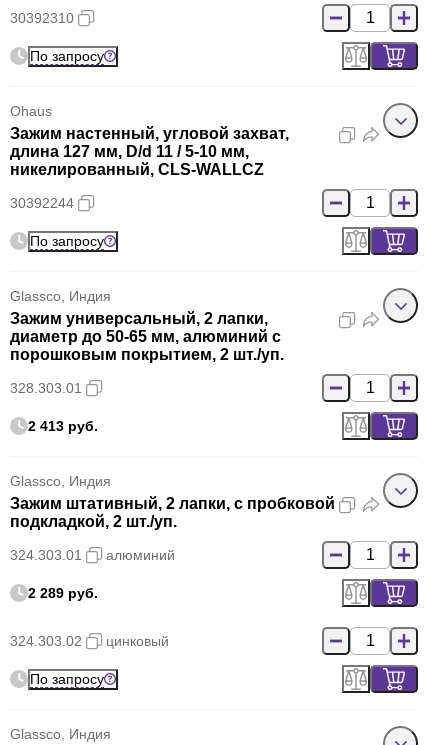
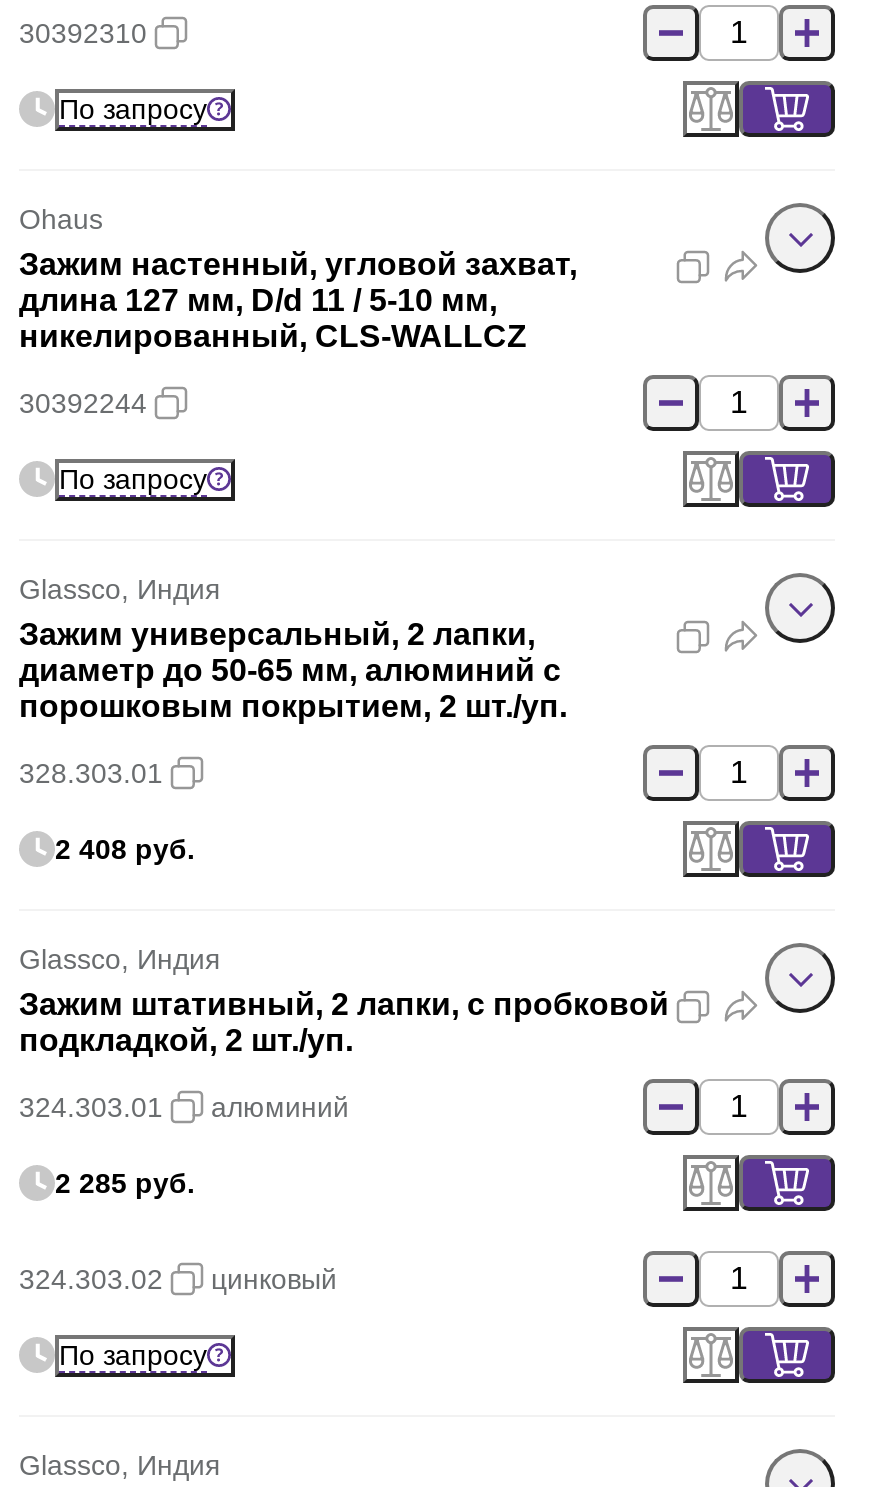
- 2 413 руб.
+ 2 408 руб.

- 2 289 руб.
+ 2 285 руб.
